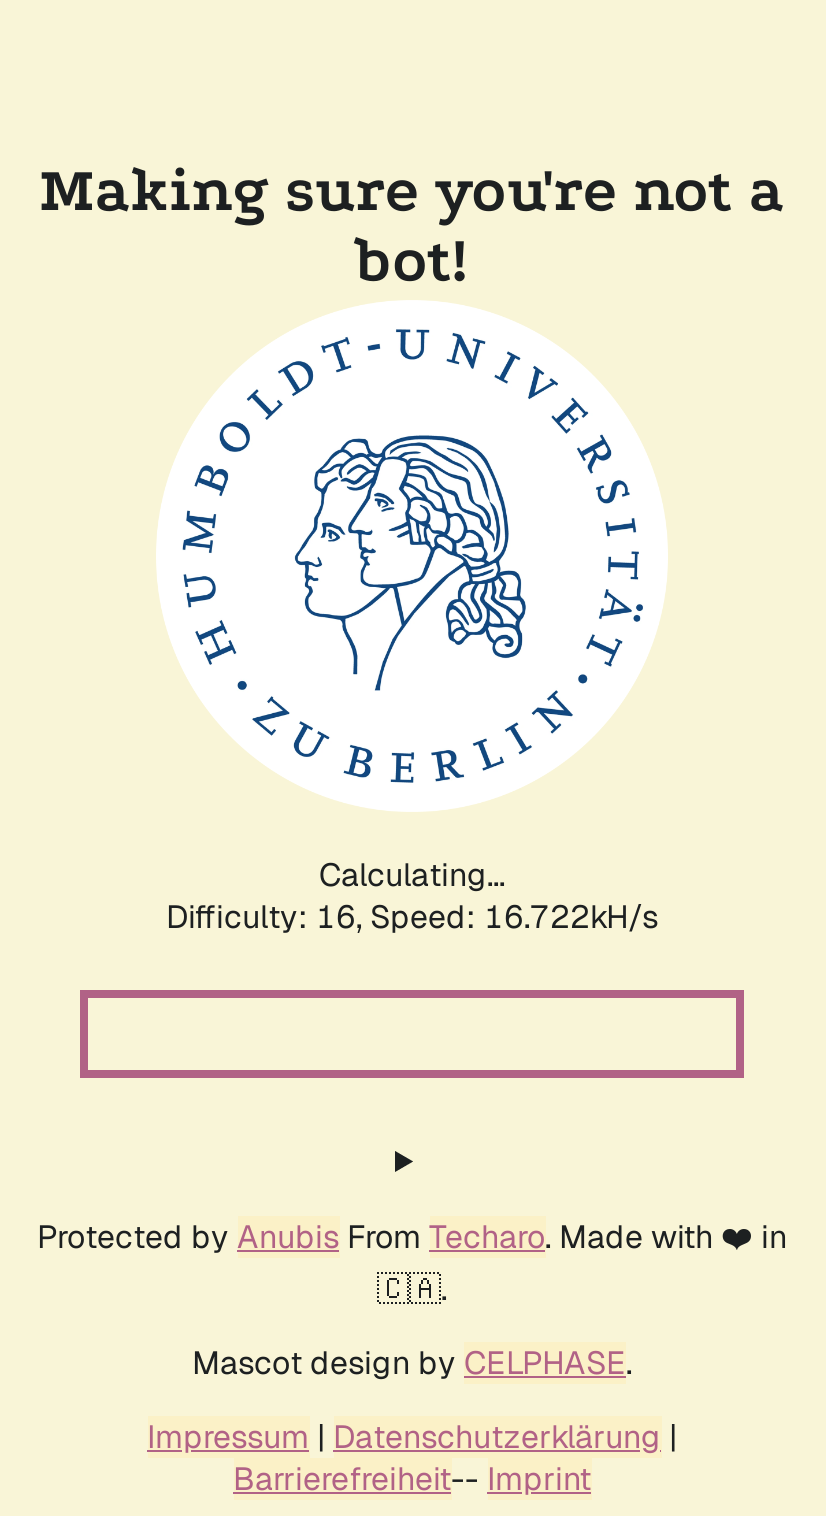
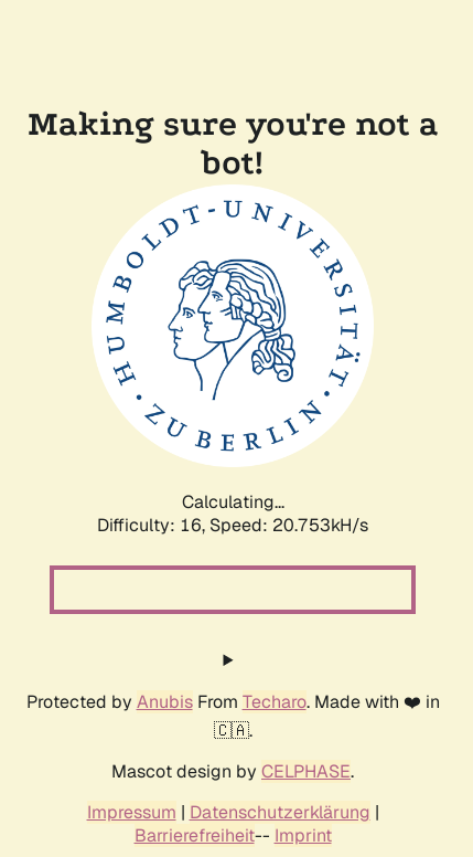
- Difficulty: 16, Speed: 16.722kH/s
+ Difficulty: 16, Speed: 20.753kH/s
